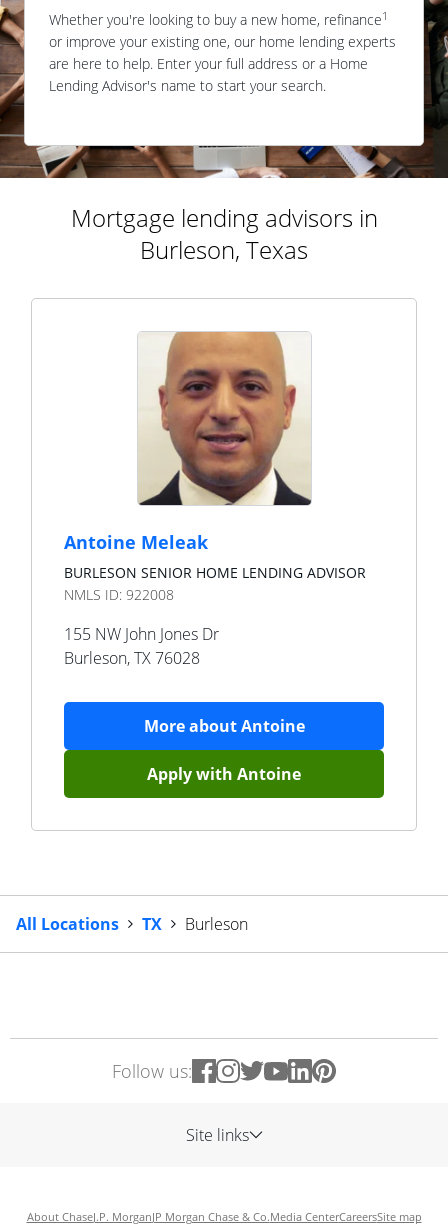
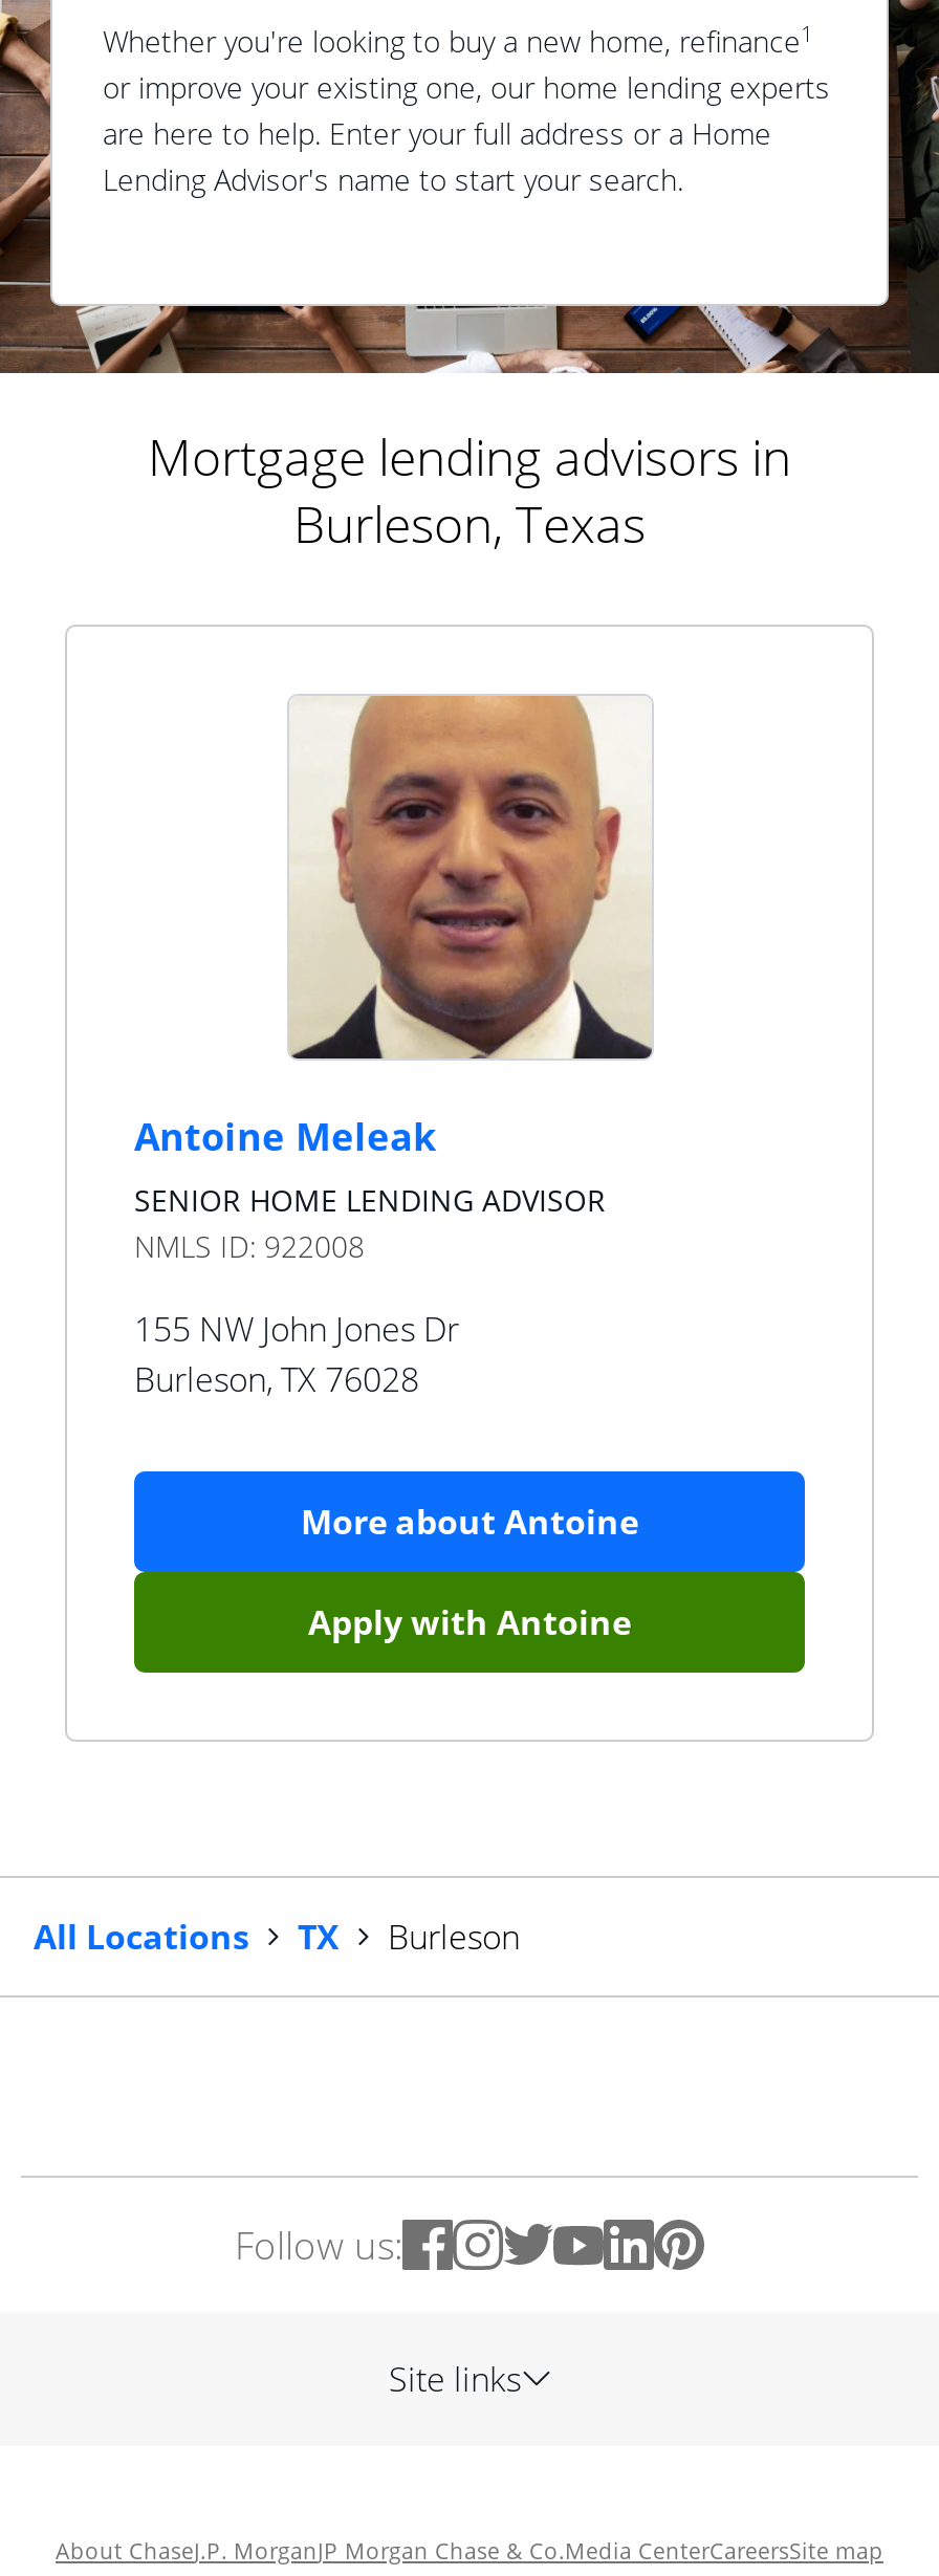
- BURLESON SENIOR HOME LENDING ADVISOR
+ SENIOR HOME LENDING ADVISOR
